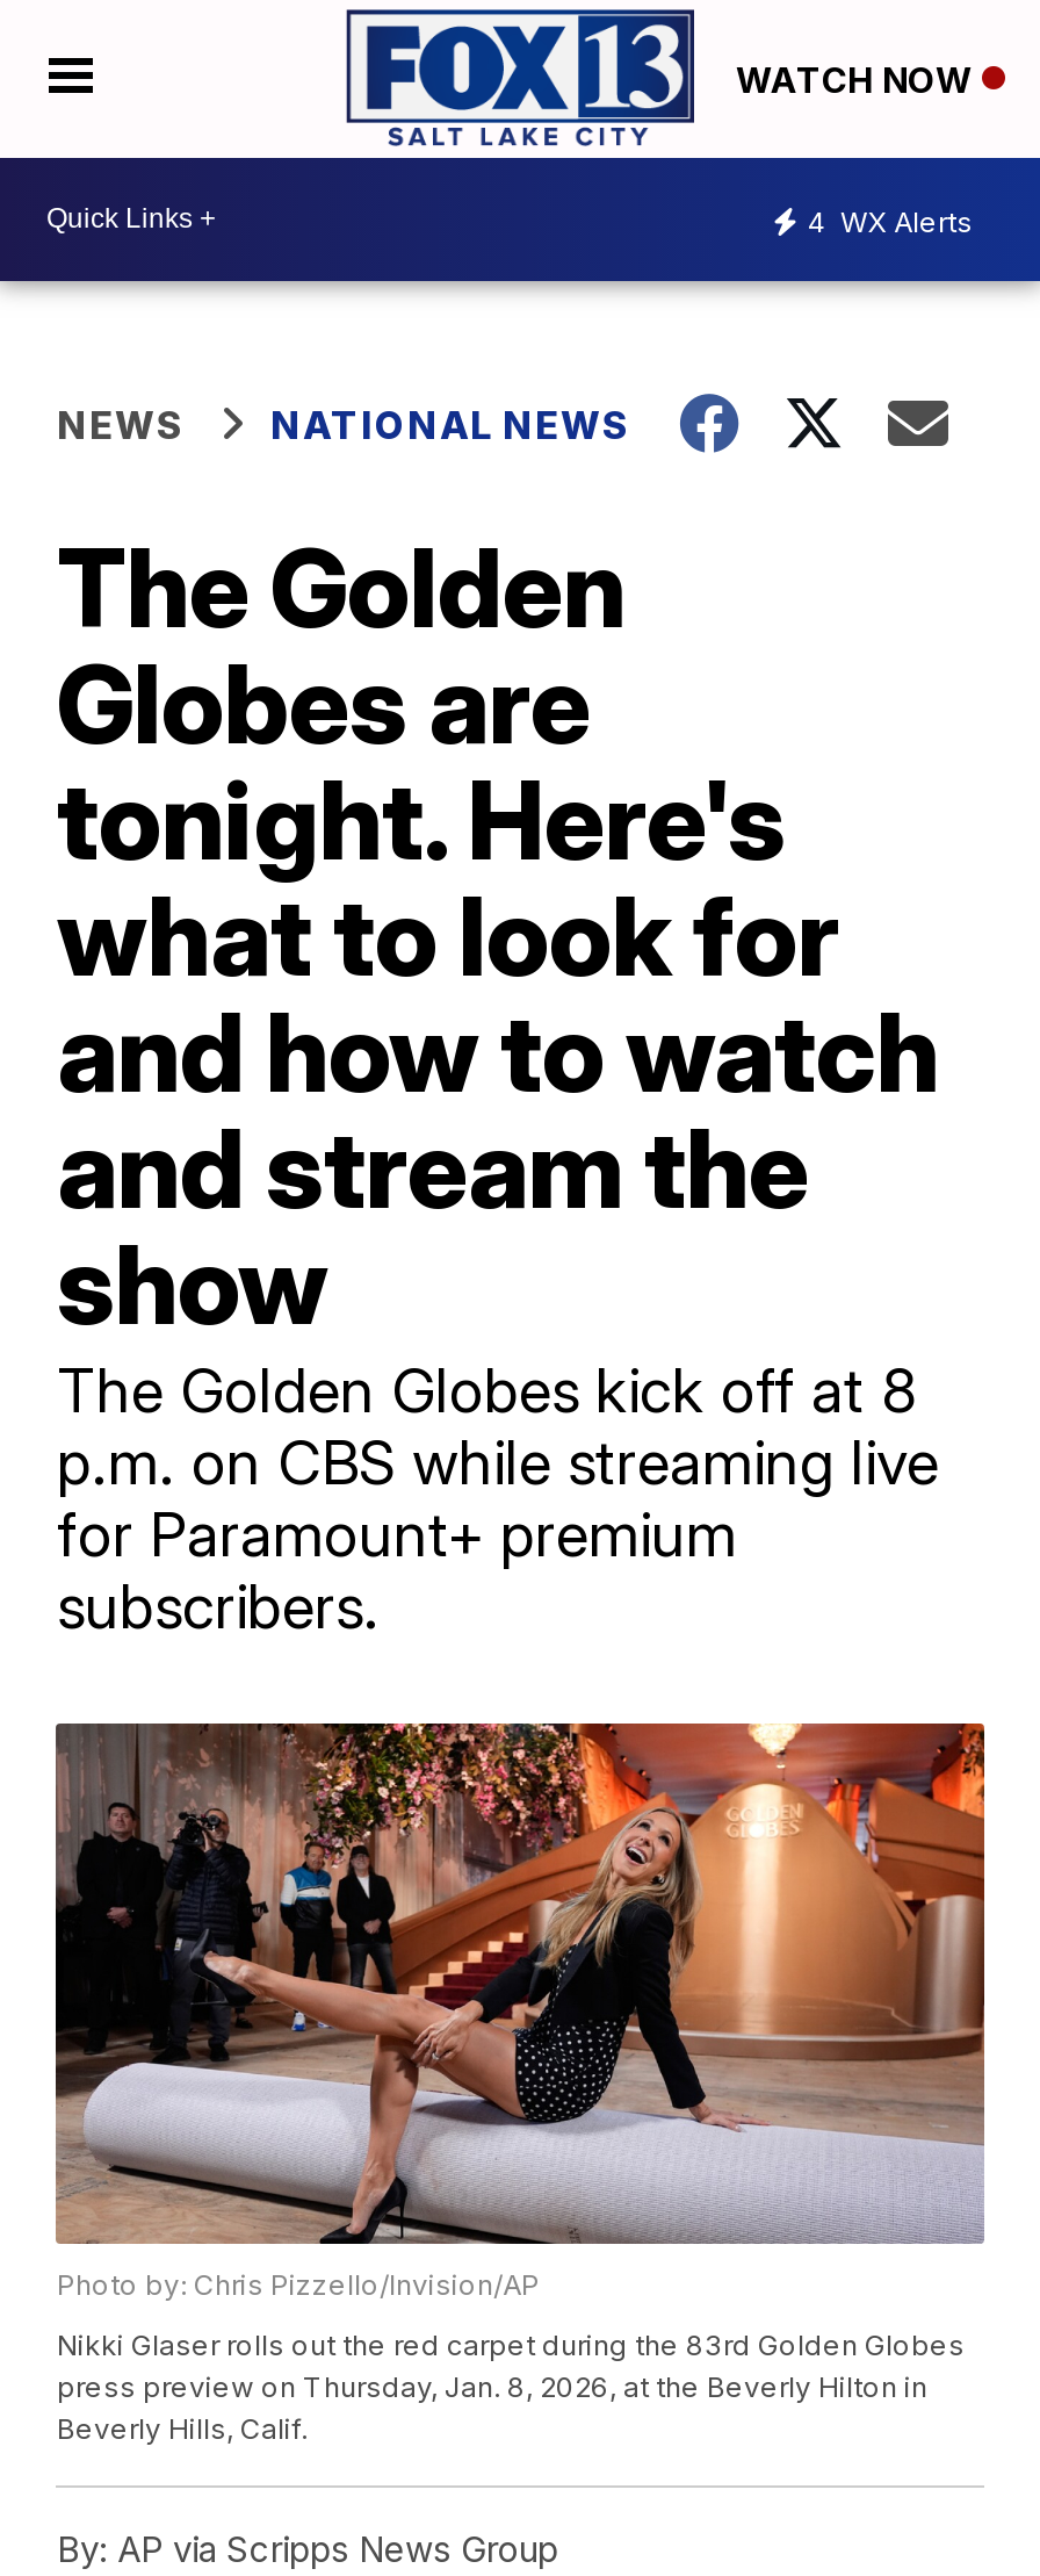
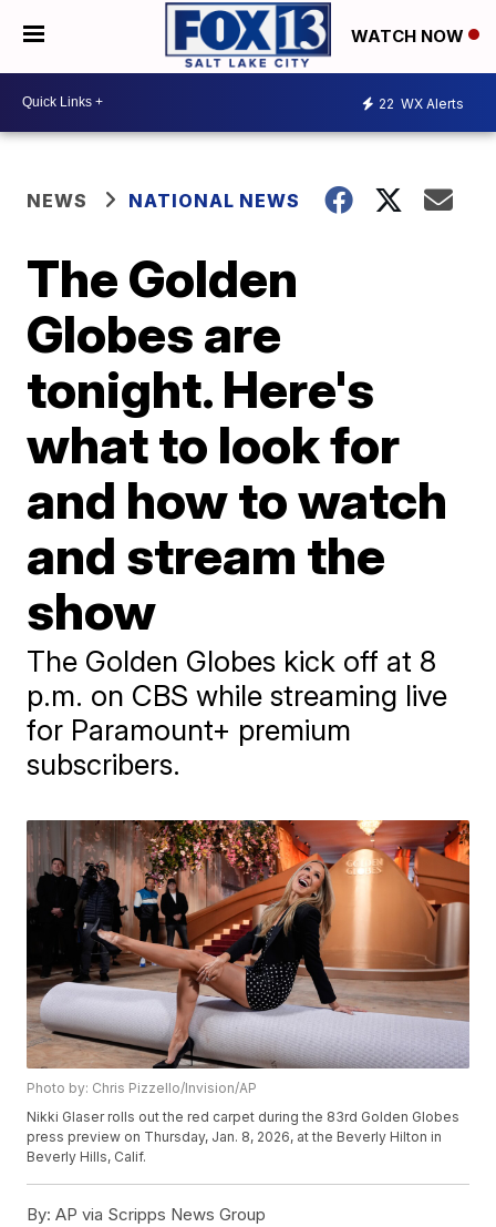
- 4 WX Alerts
+ 22 WX Alerts
